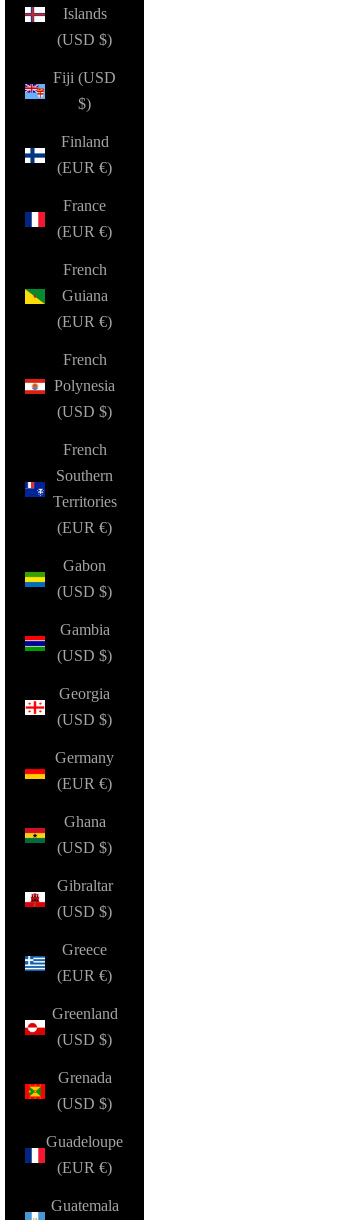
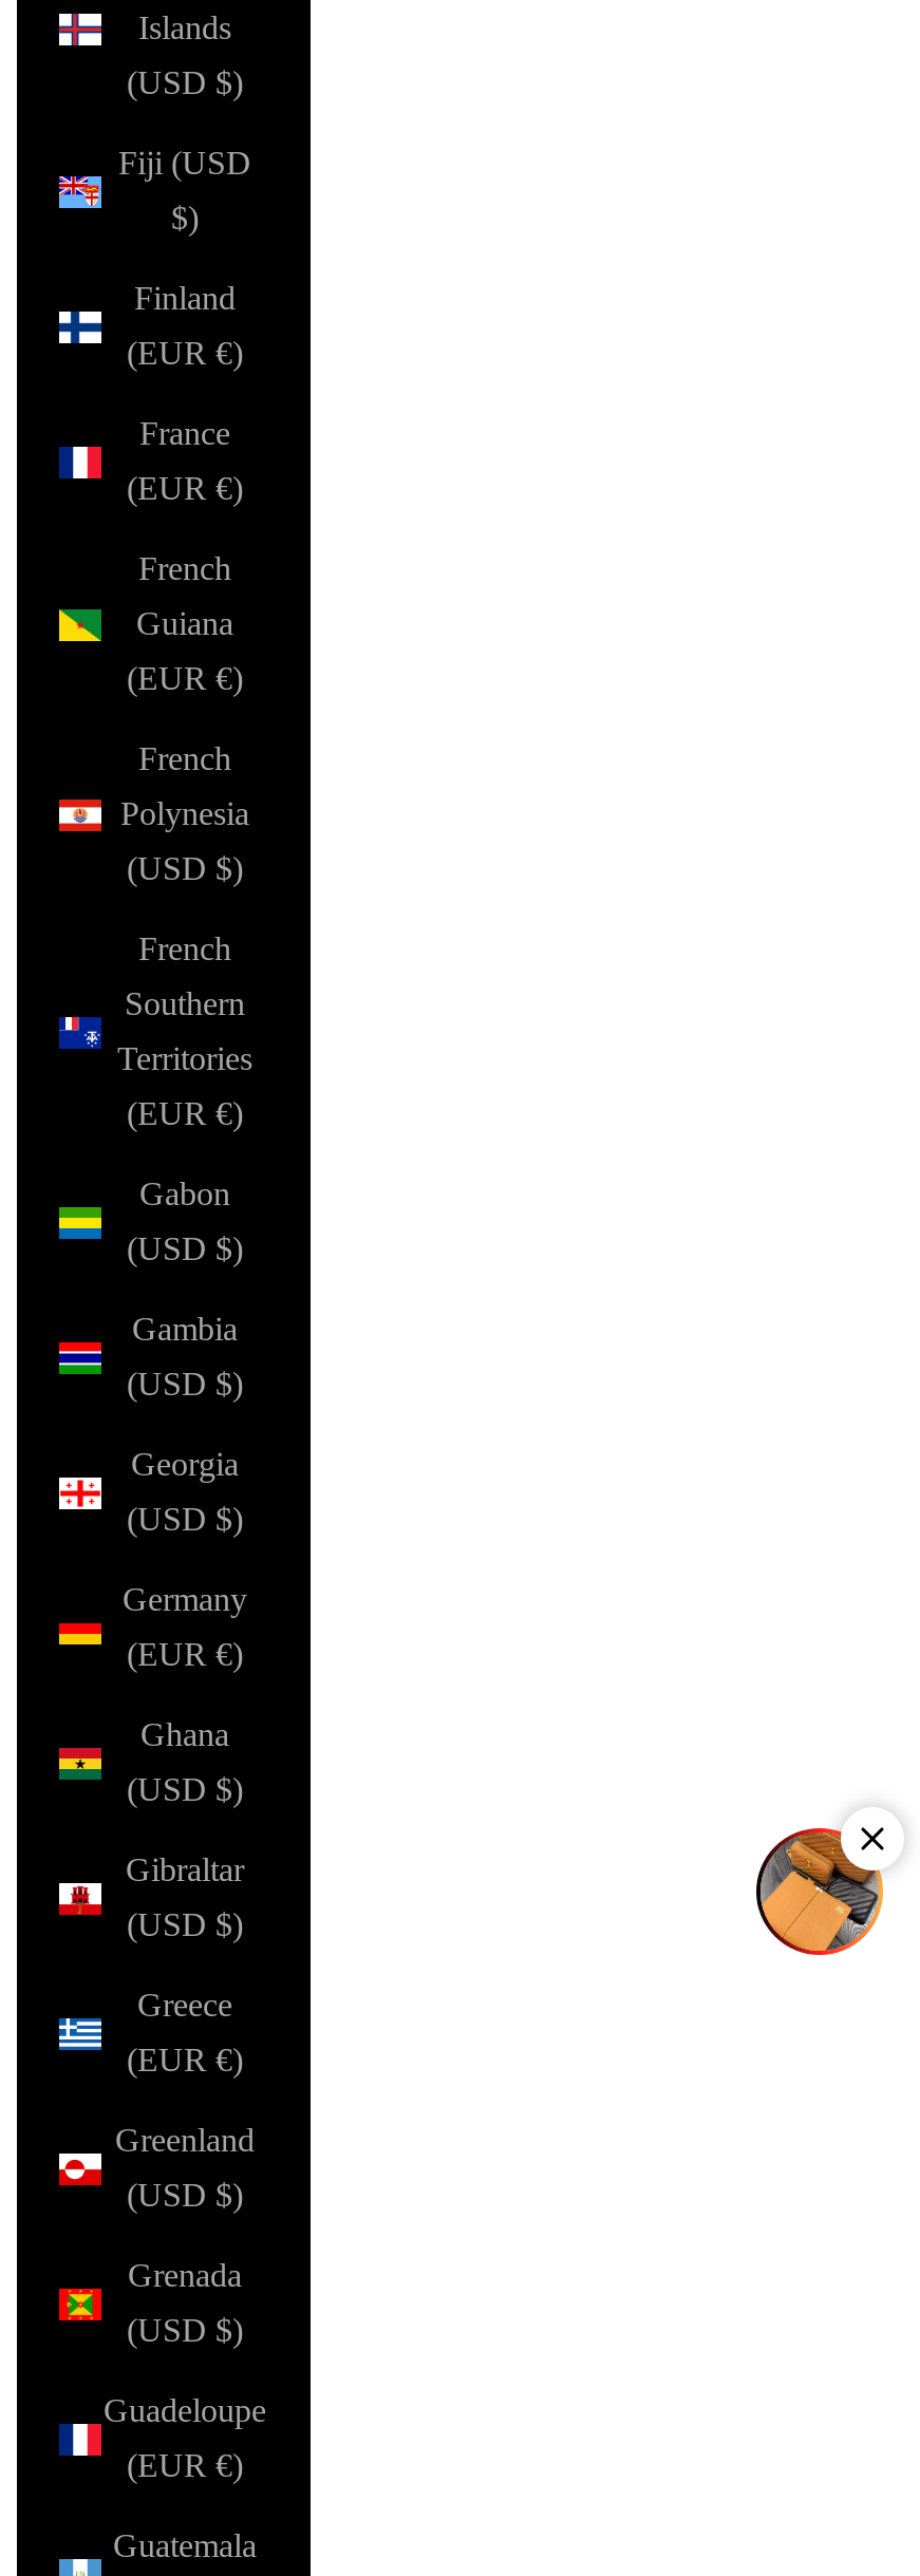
+ [image]
